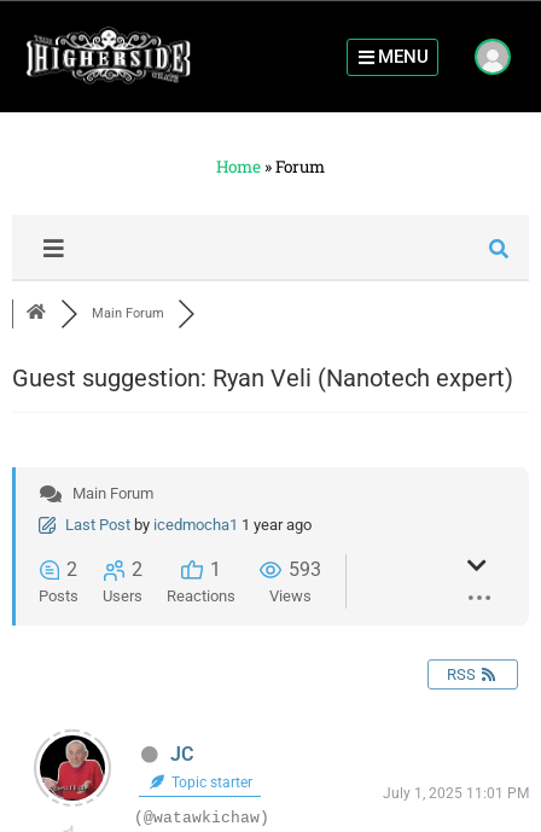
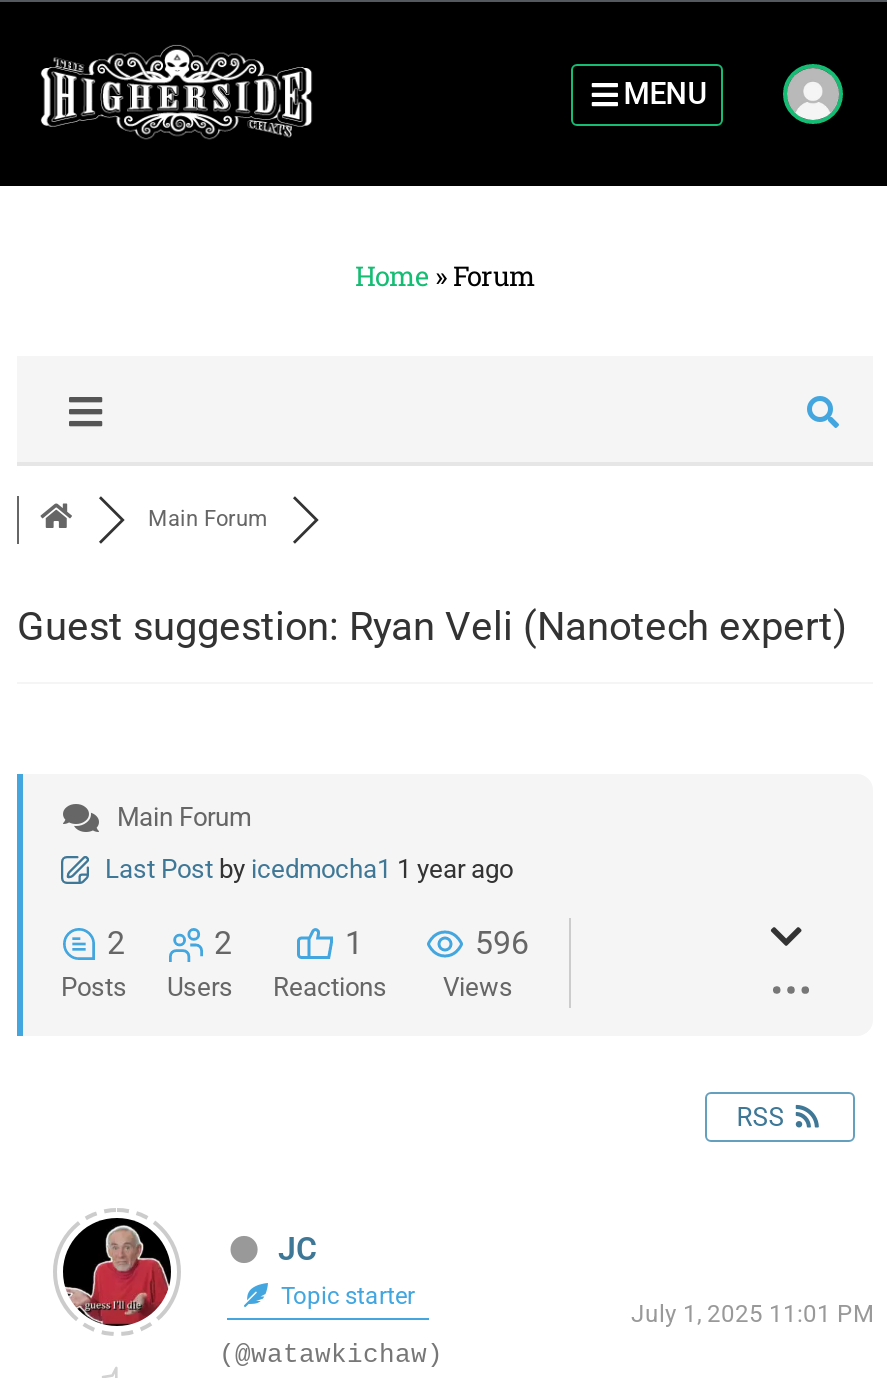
- 593
+ 596
